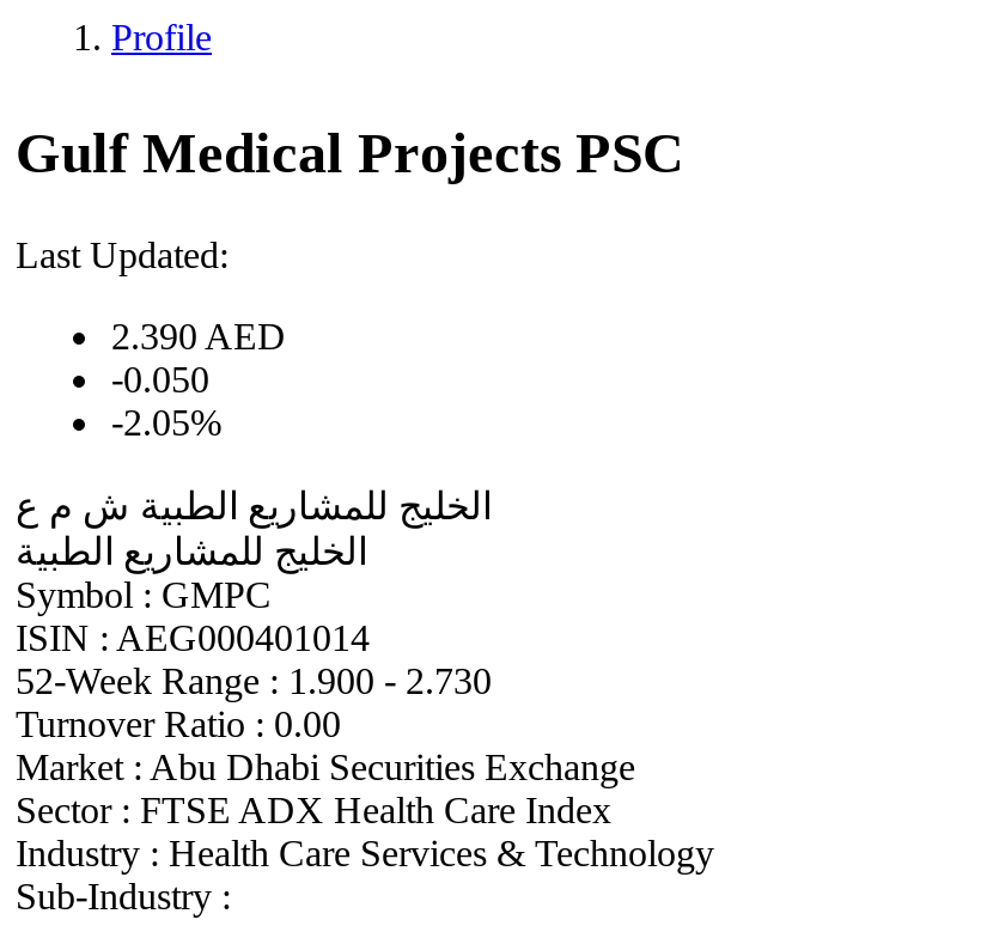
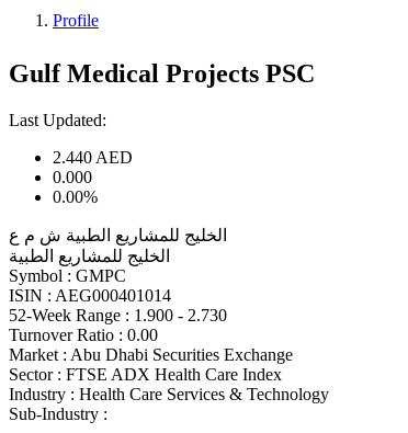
- 2.390 AED
+ 2.440 AED

- -0.050
+ 0.000

- -2.05%
+ 0.00%
